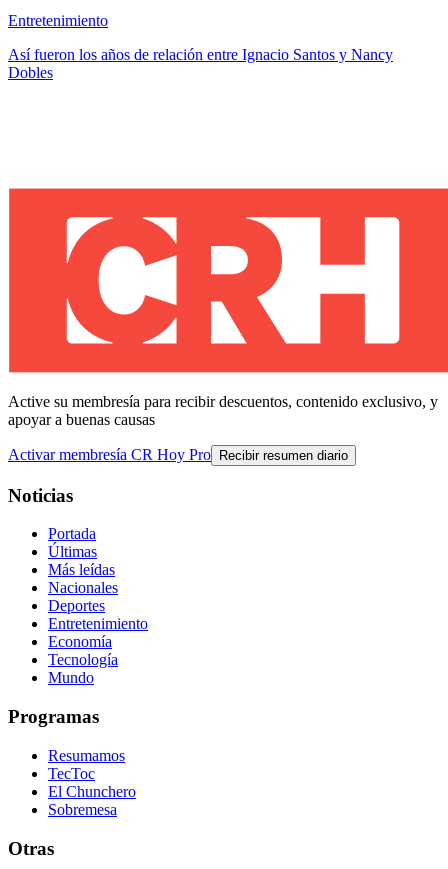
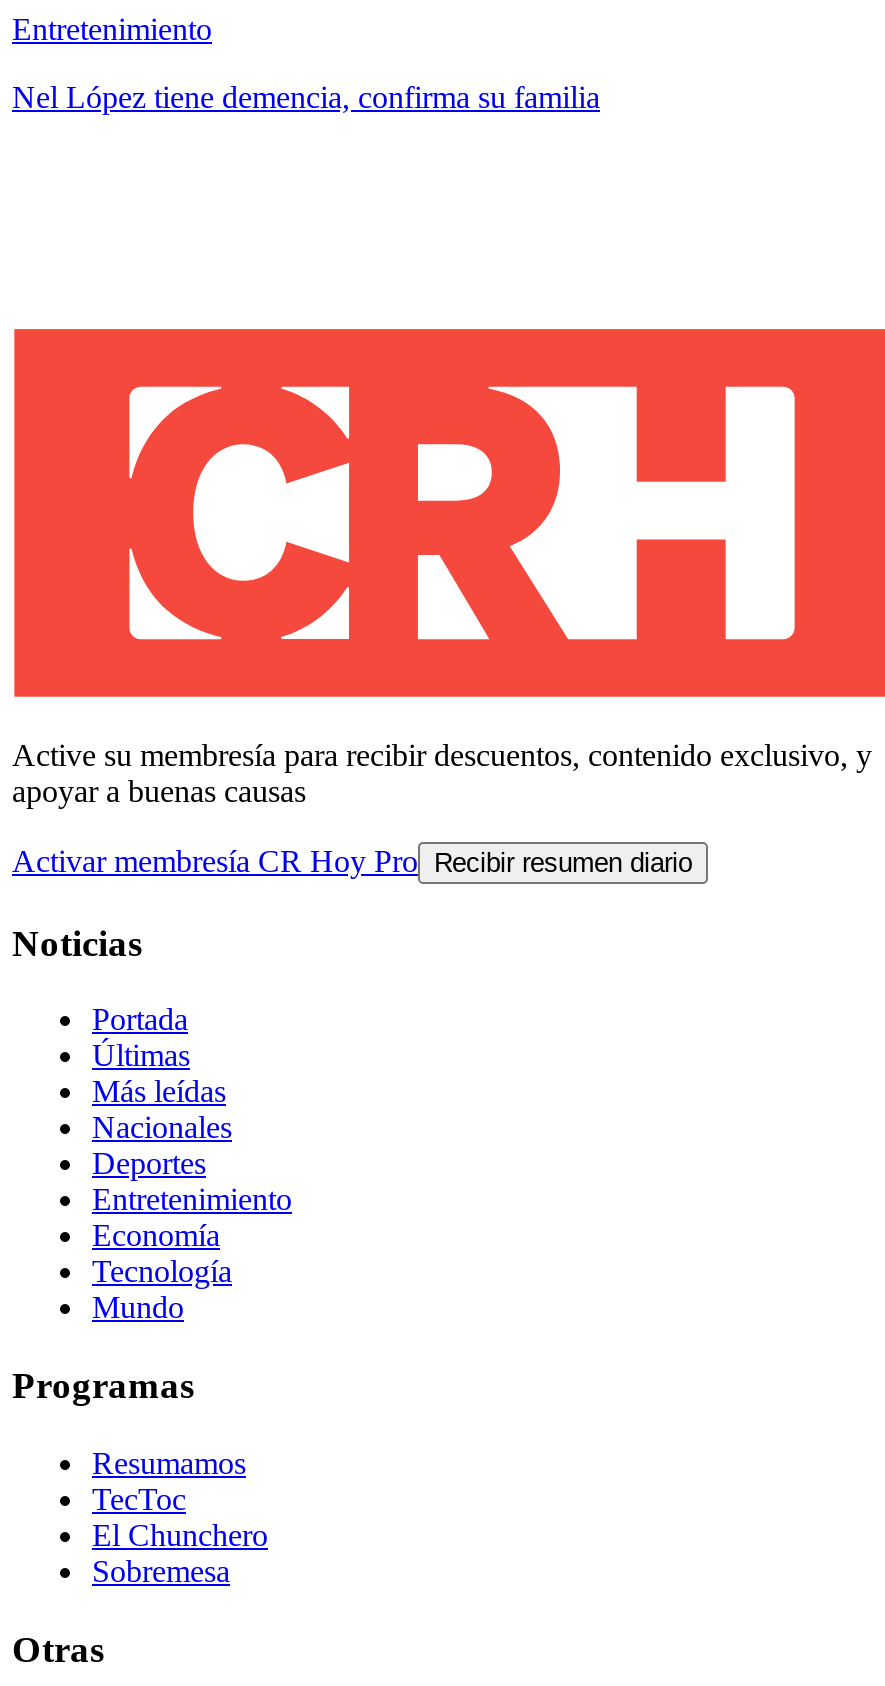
- Así fueron los años de relación entre Ignacio Santos y Nancy
- Dobles
+ Nel López tiene demencia, confirma su familia
